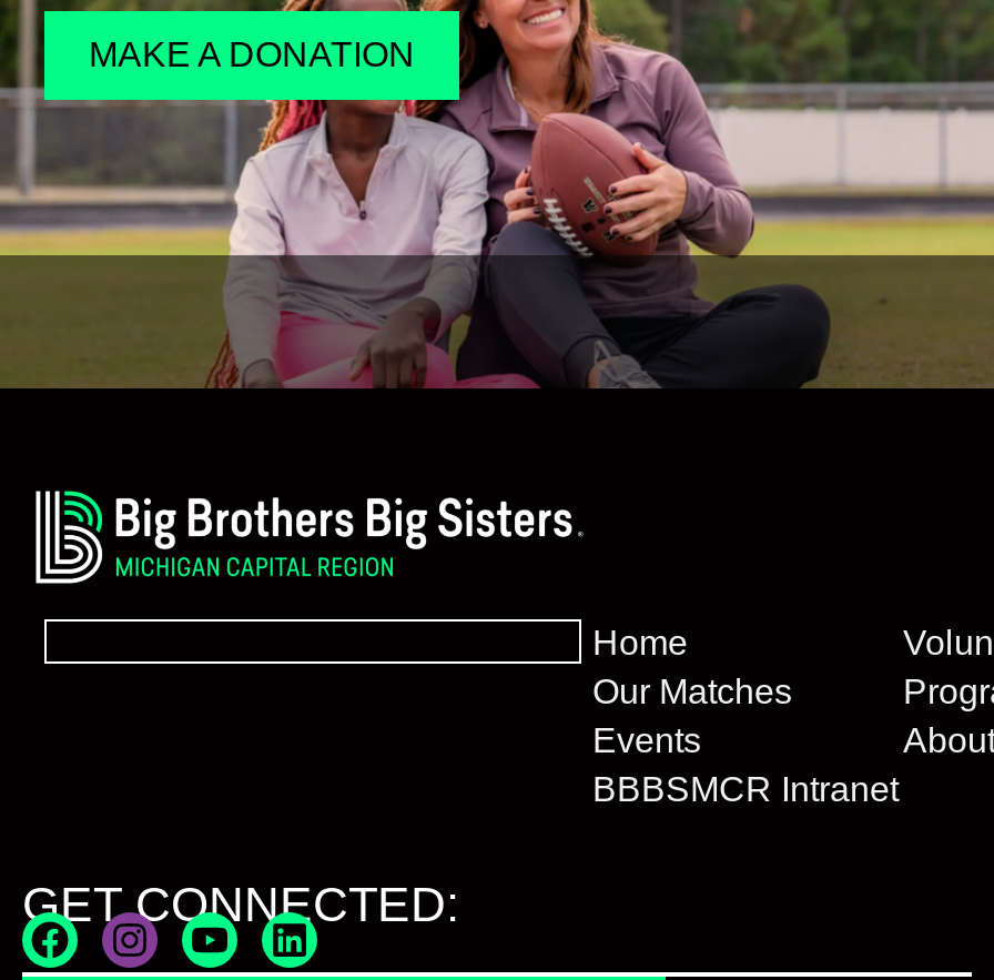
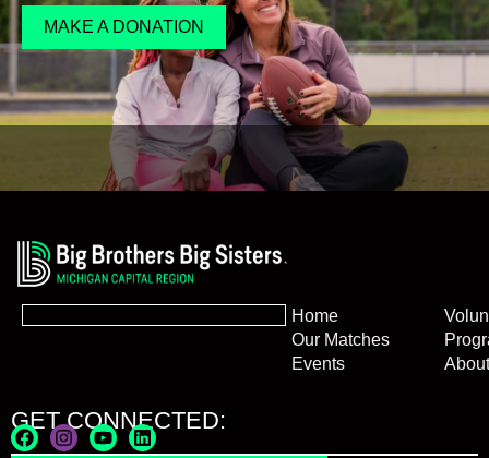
- BBBSMCR Intranet
